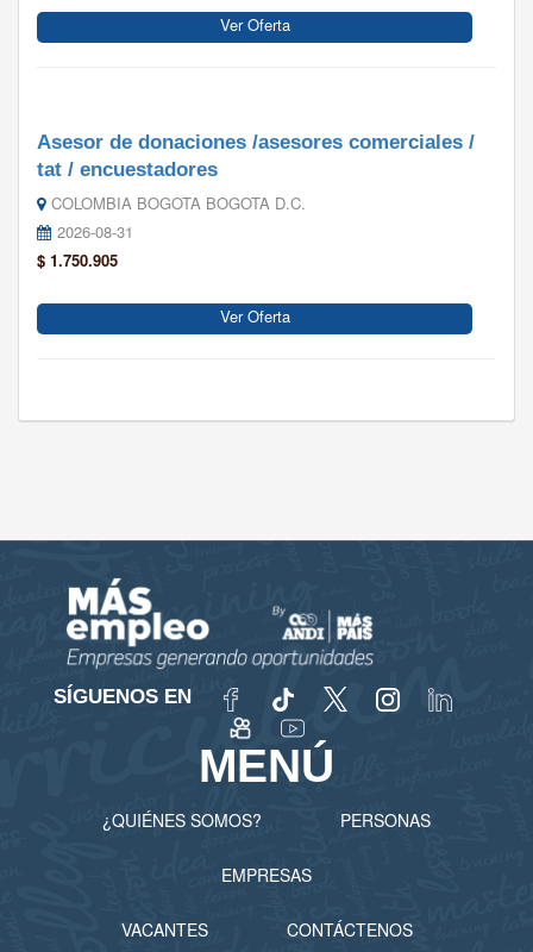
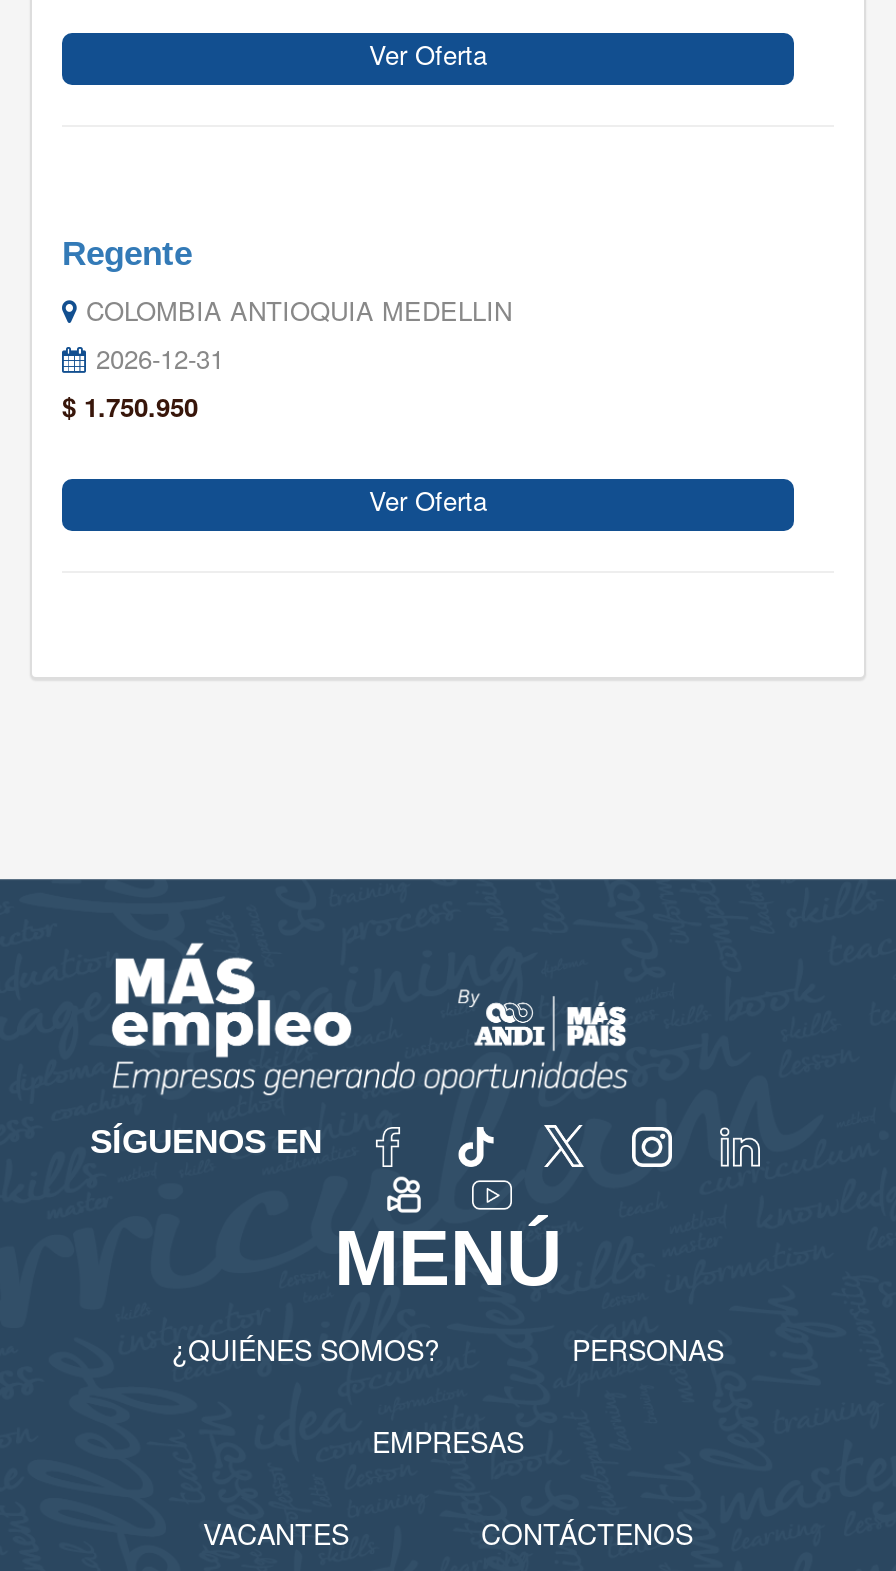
- Asesor de donaciones /asesores comerciales /
- tat / encuestadores
+ Regente

- COLOMBIA BOGOTA BOGOTA D.C.
- 2026-08-31
- $ 1.750.905
+ COLOMBIA ANTIOQUIA MEDELLIN
+ 2026-12-31
+ $ 1.750.950
